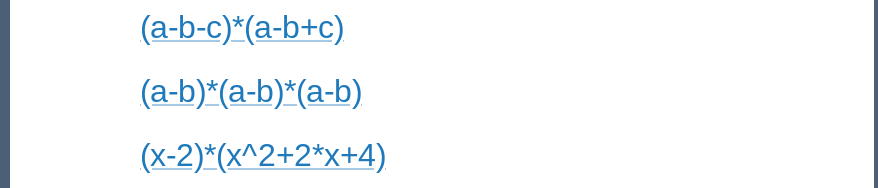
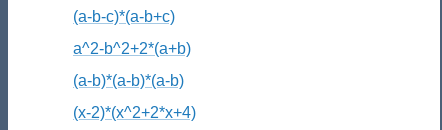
+ a^2-b^2+2*(a+b)
